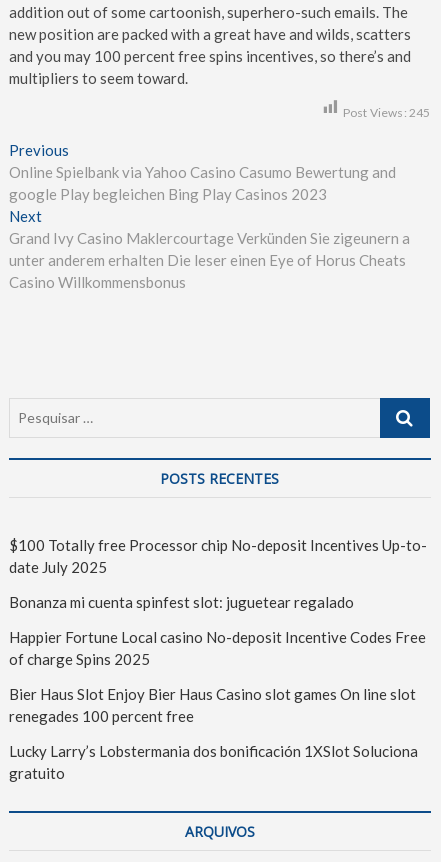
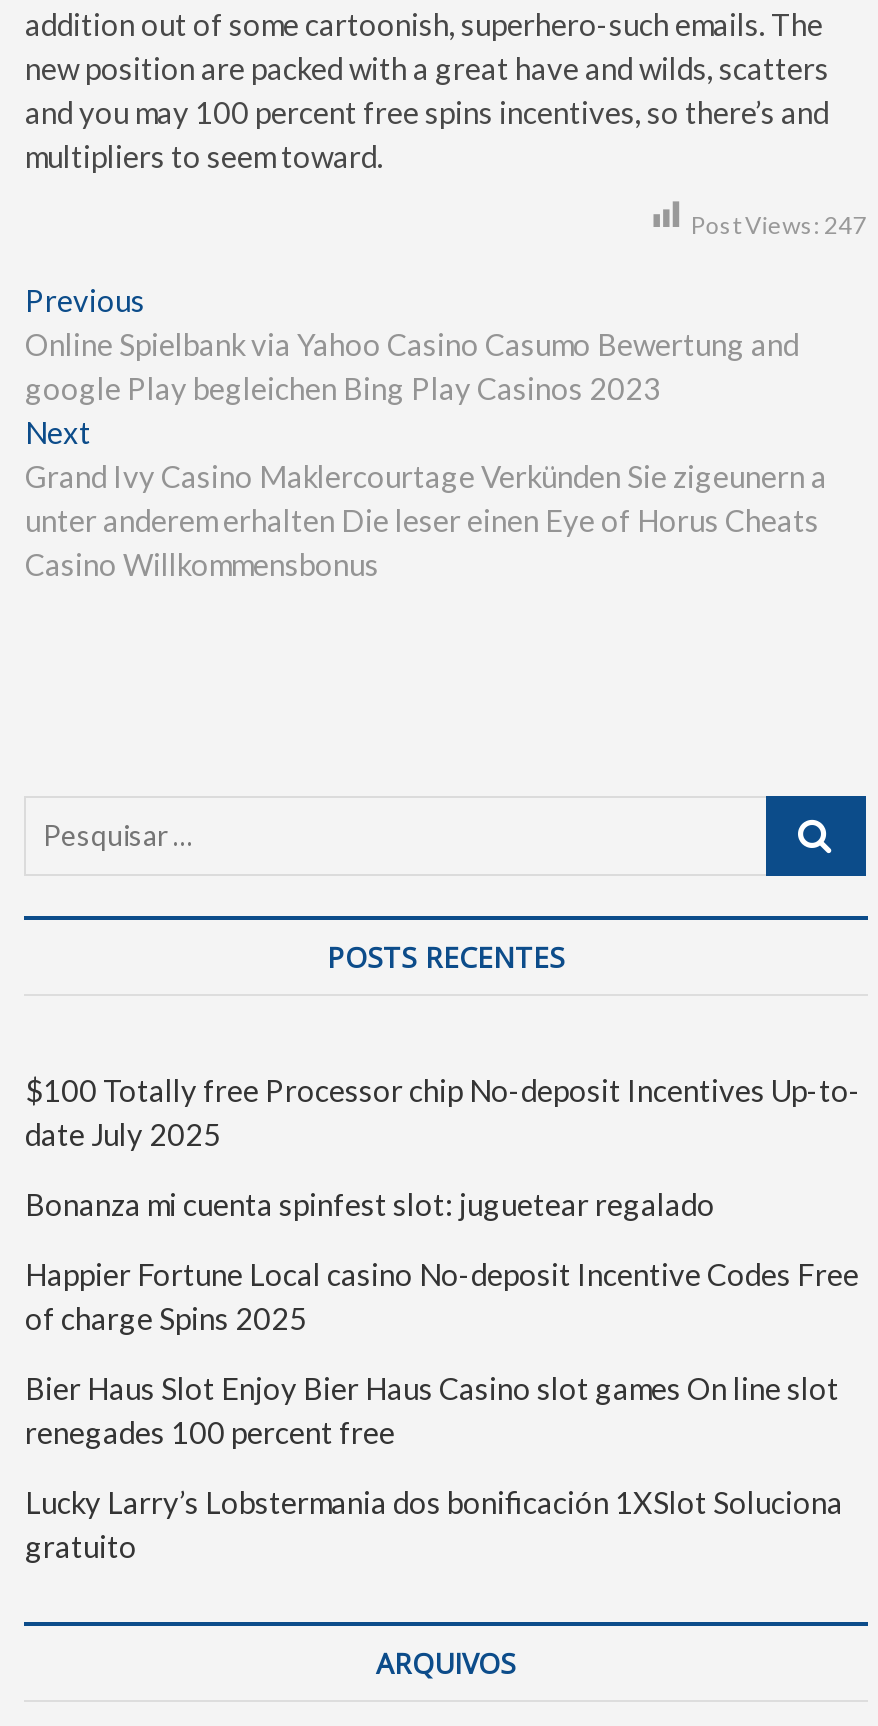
- Post Views: 245
+ Post Views: 247
